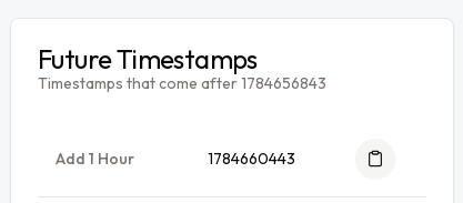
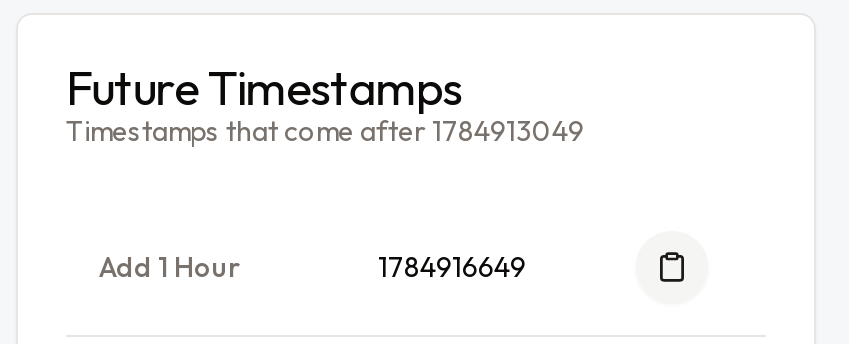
- Timestamps that come after 1784656843
+ Timestamps that come after 1784913049

- 1784660443
+ 1784916649
